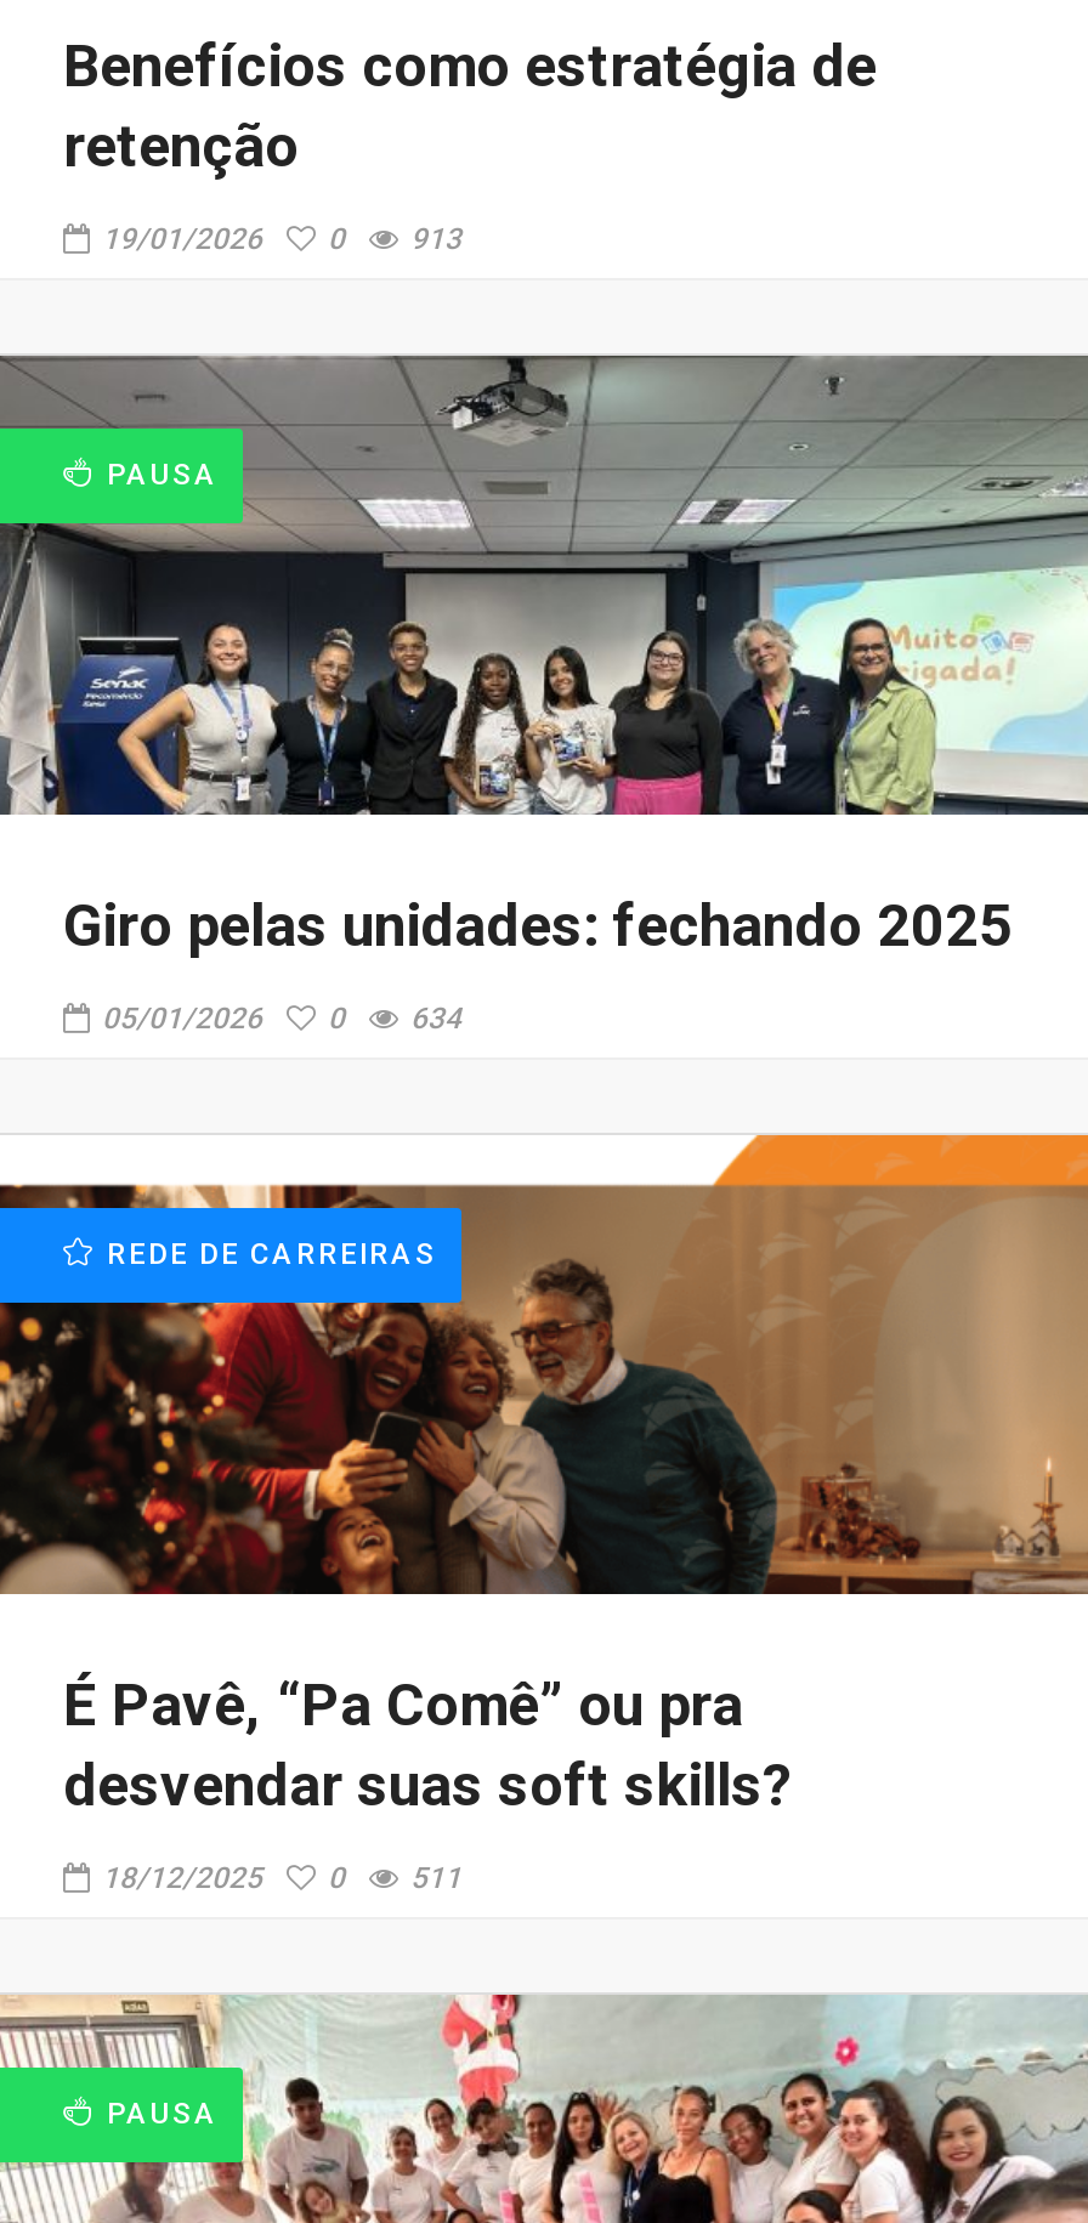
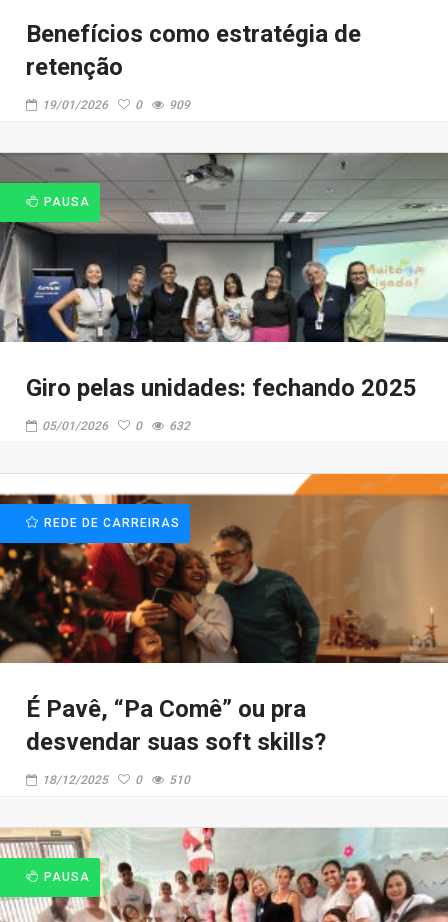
- 19/01/2026 0 913
+ 19/01/2026 0 909

- 05/01/2026 0 634
+ 05/01/2026 0 632

- 18/12/2025 0 511
+ 18/12/2025 0 510
